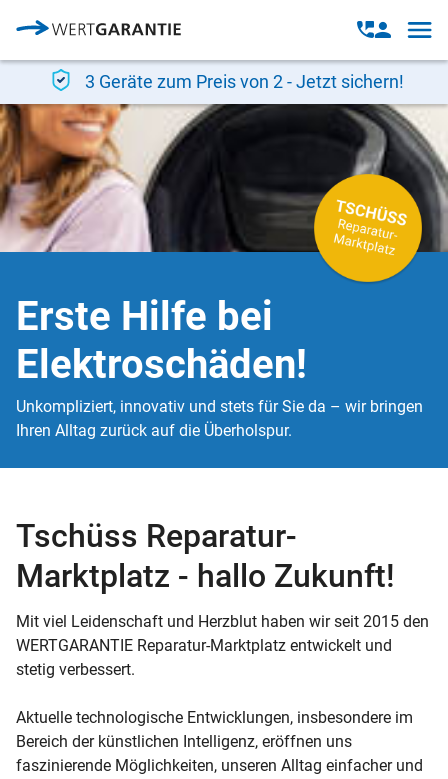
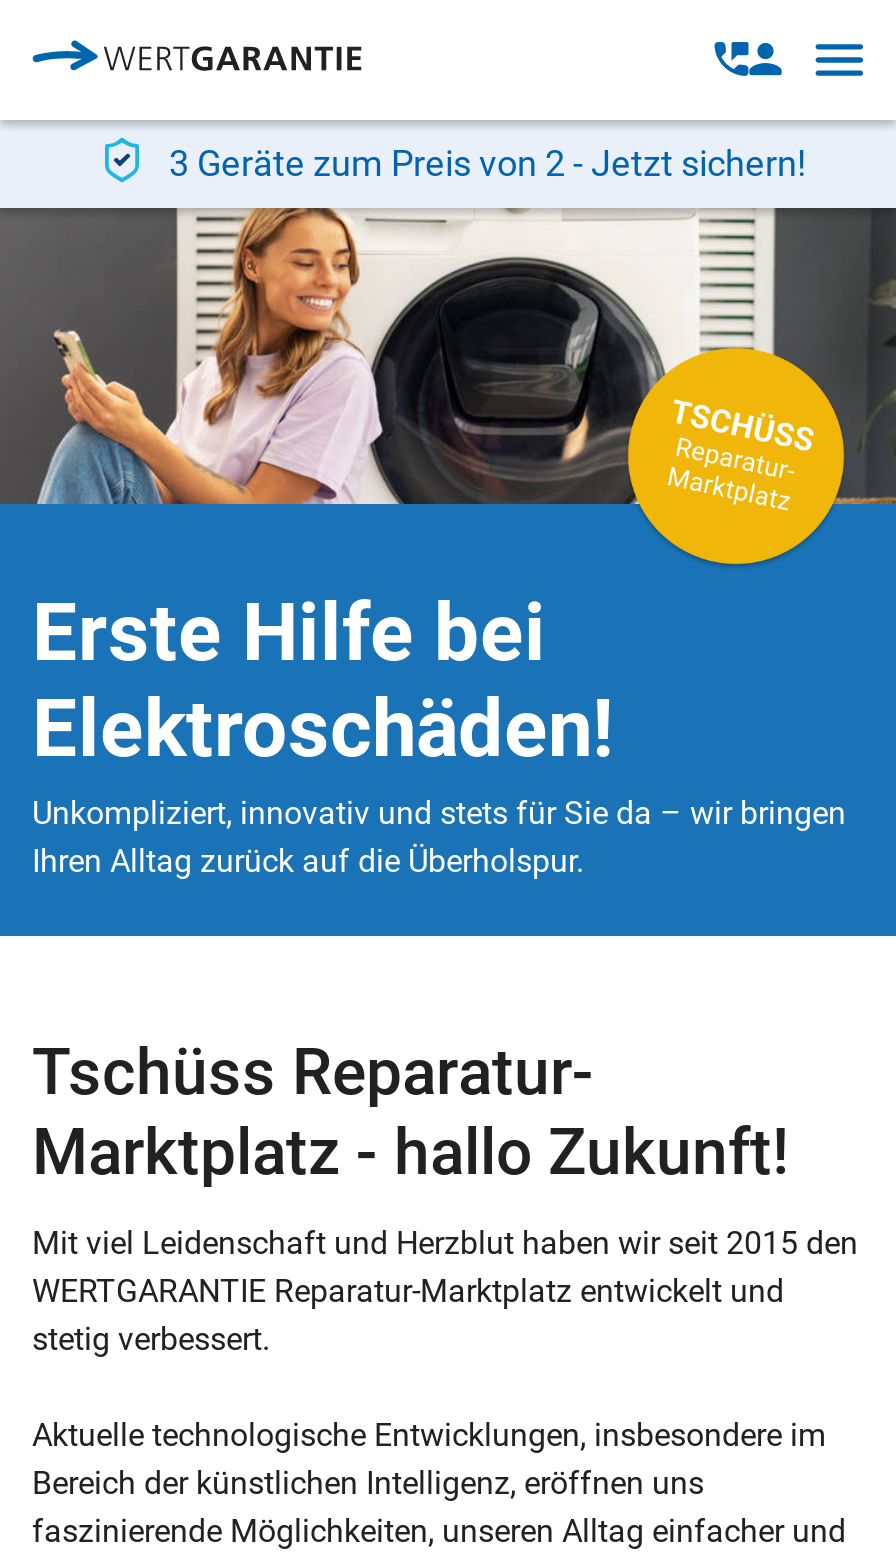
- [image]
+ [image]
